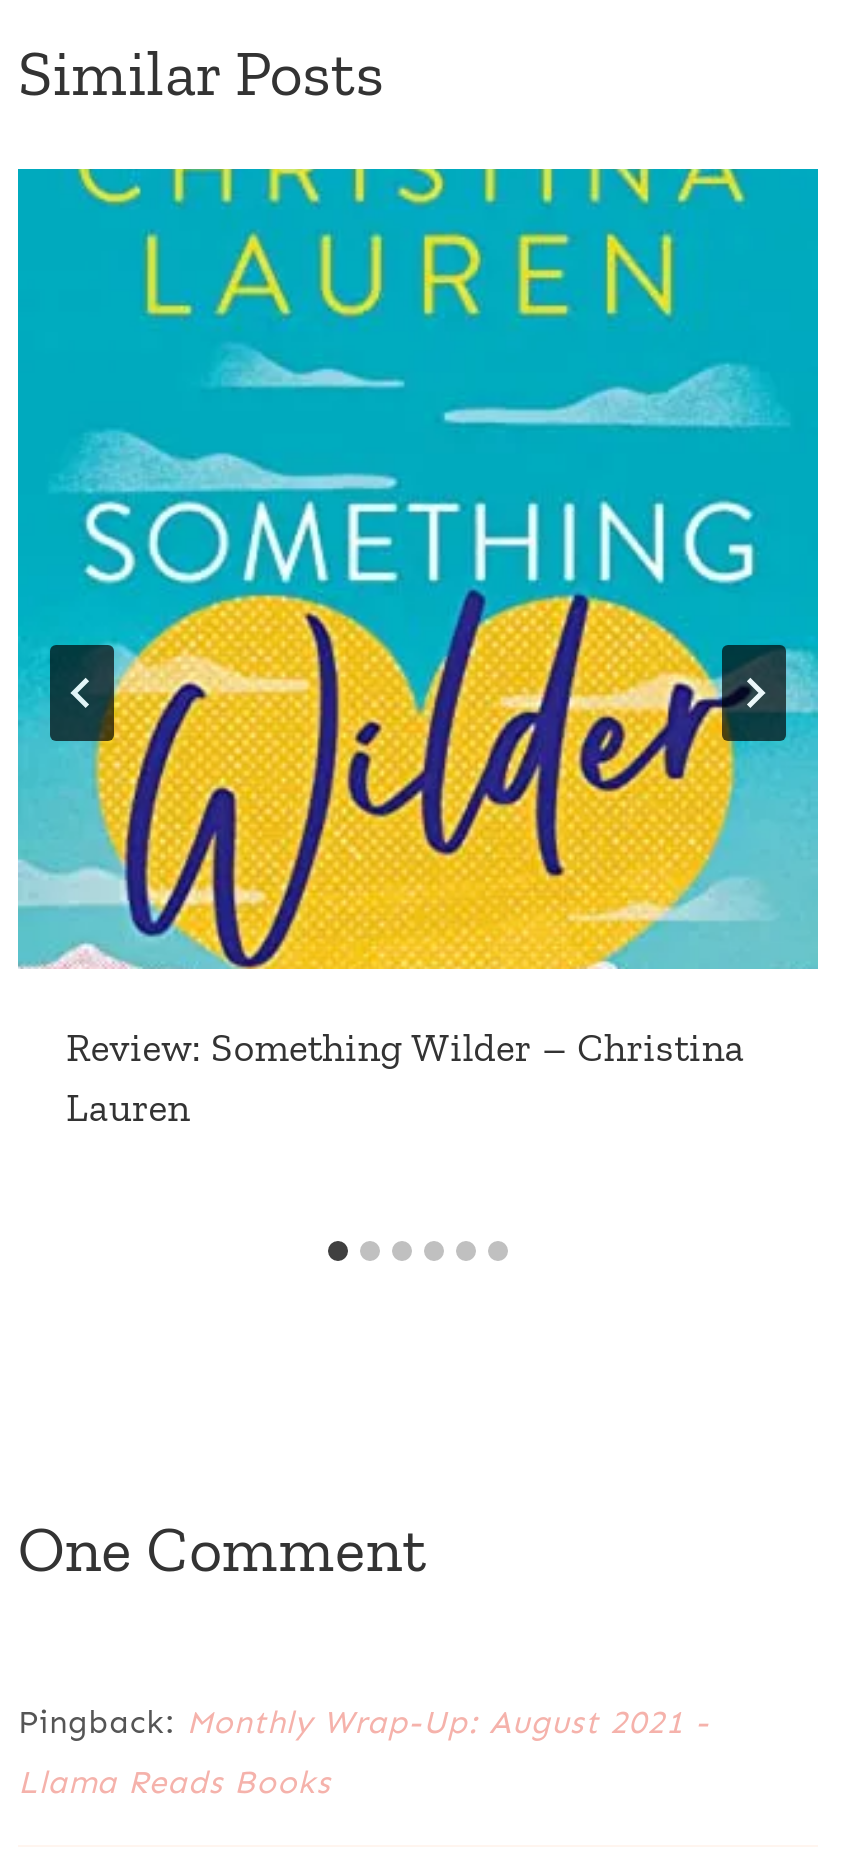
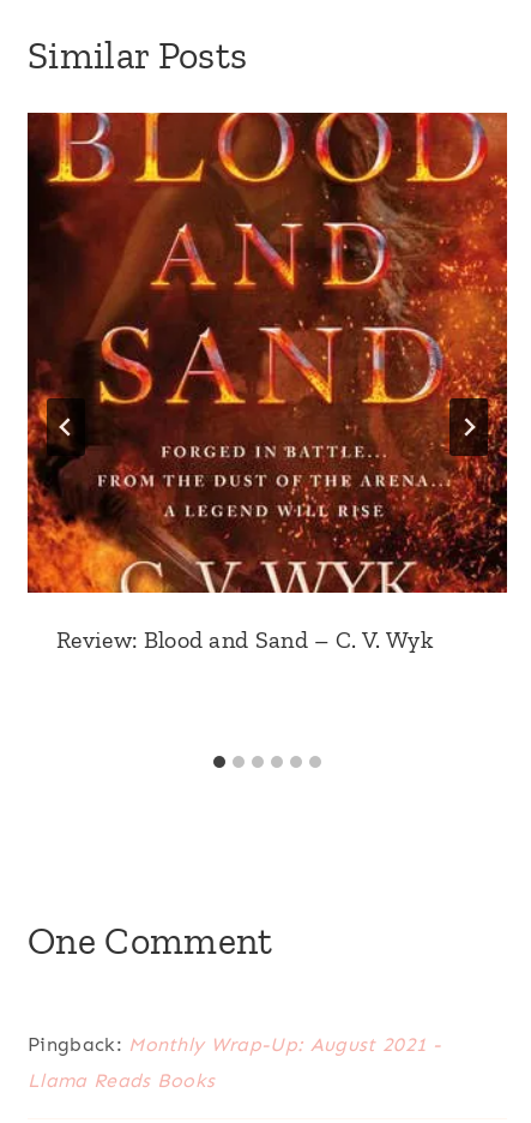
- [image]
- Review: Something Wilder – Christina
- Lauren
+ [image]
+ Review: Blood and Sand – C. V. Wyk
